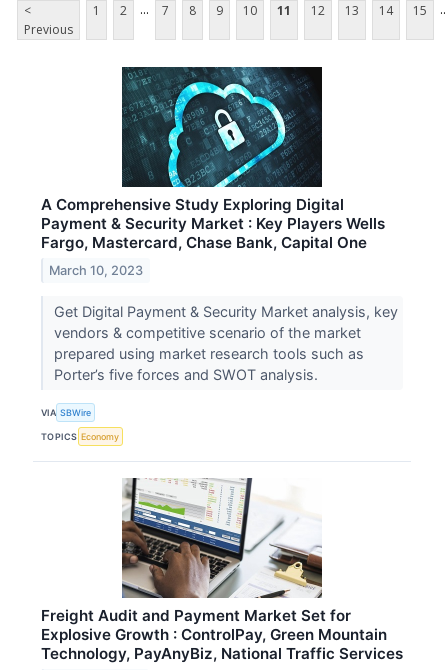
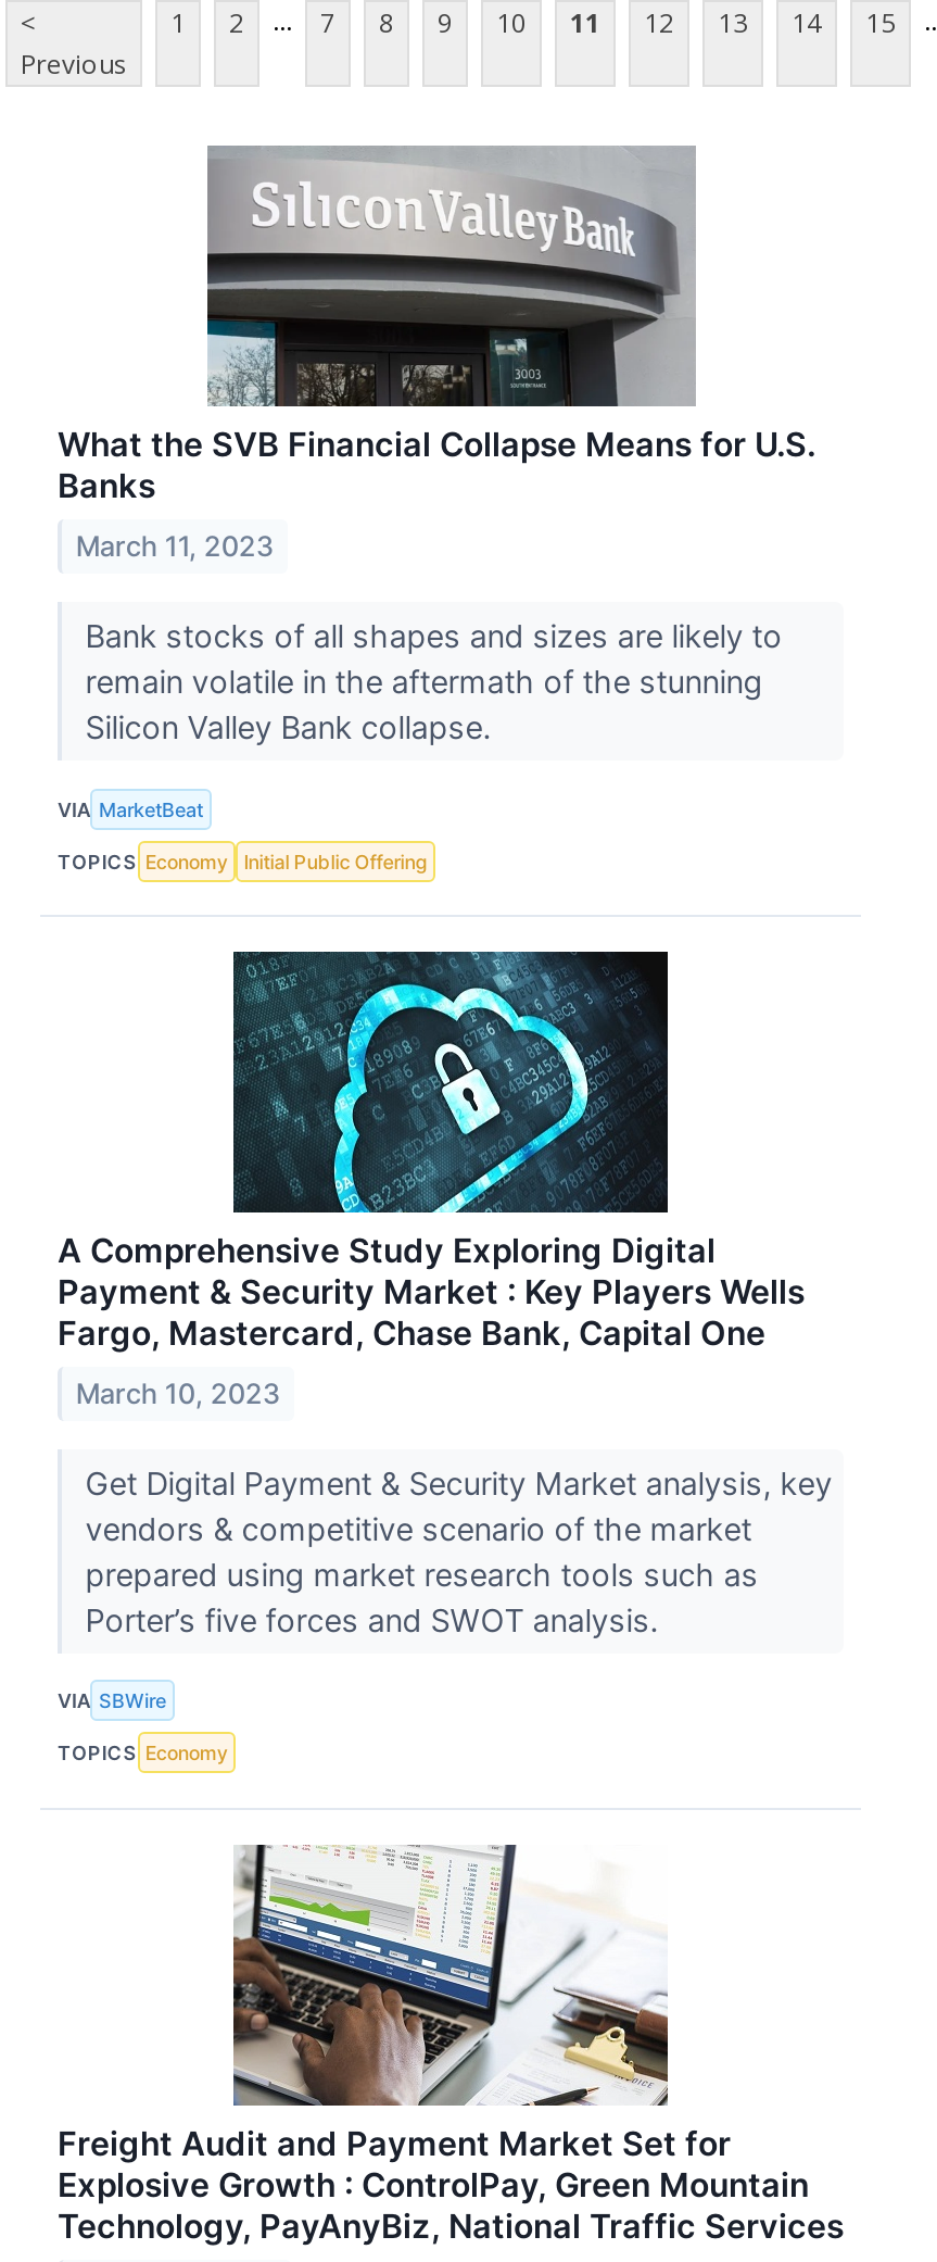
+ [image]
+ What the SVB Financial Collapse Means for U.S.
+ Banks
+ March 11, 2023
+ Bank stocks of all shapes and sizes are likely to
+ remain volatile in the aftermath of the stunning
+ Silicon Valley Bank collapse.
+ VIA MarketBeat
+ TOPICS Economy
+ Initial Public Offering
